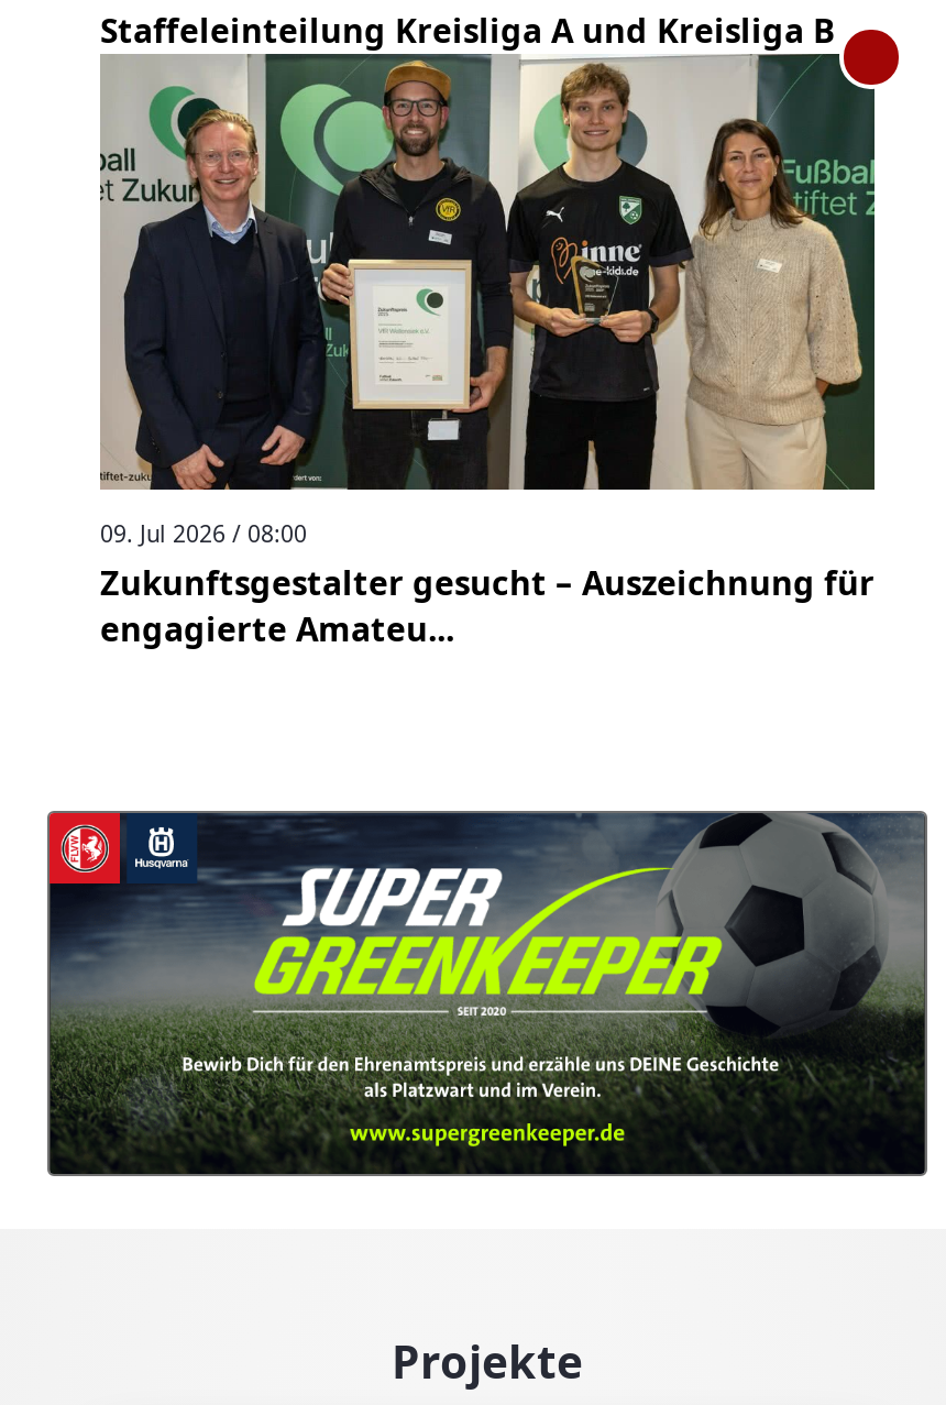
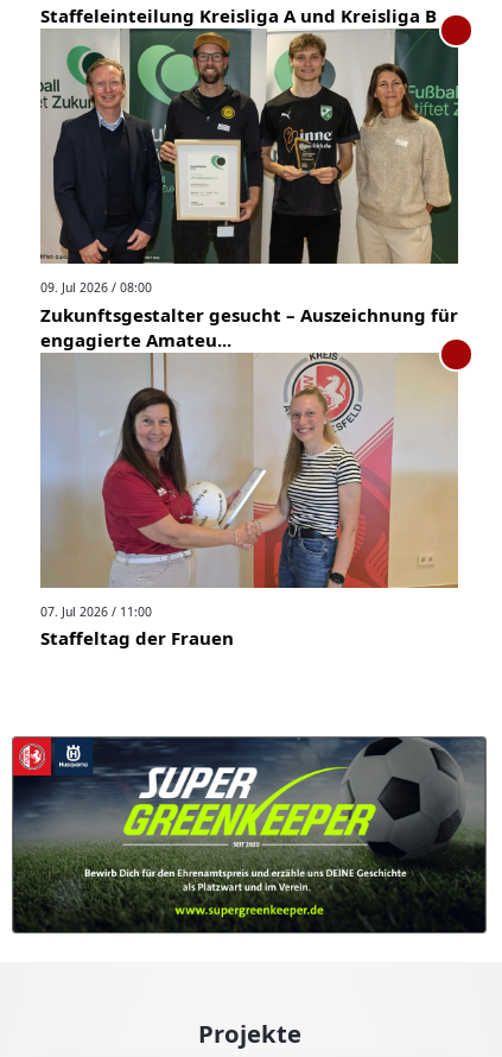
+ [image]
+ 07. Jul 2026 / 11:00
+ Staffeltag der Frauen
